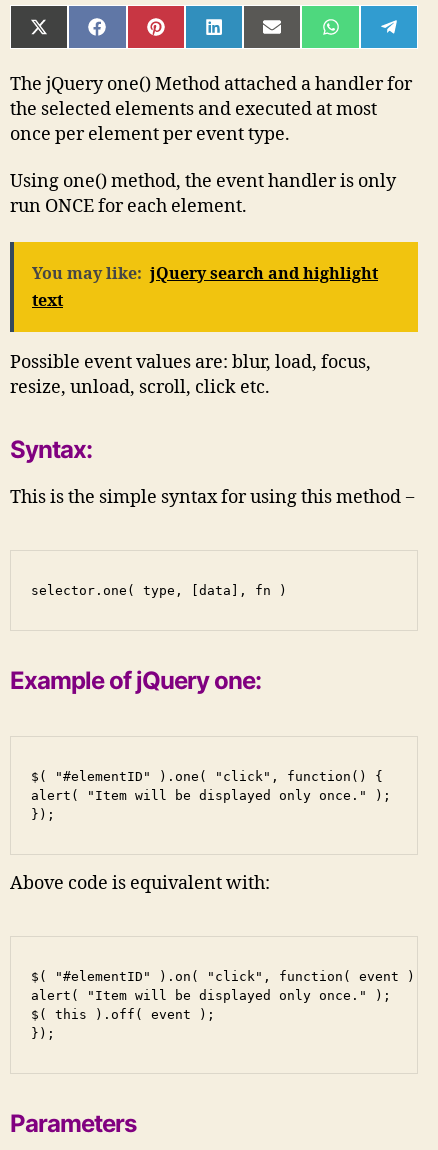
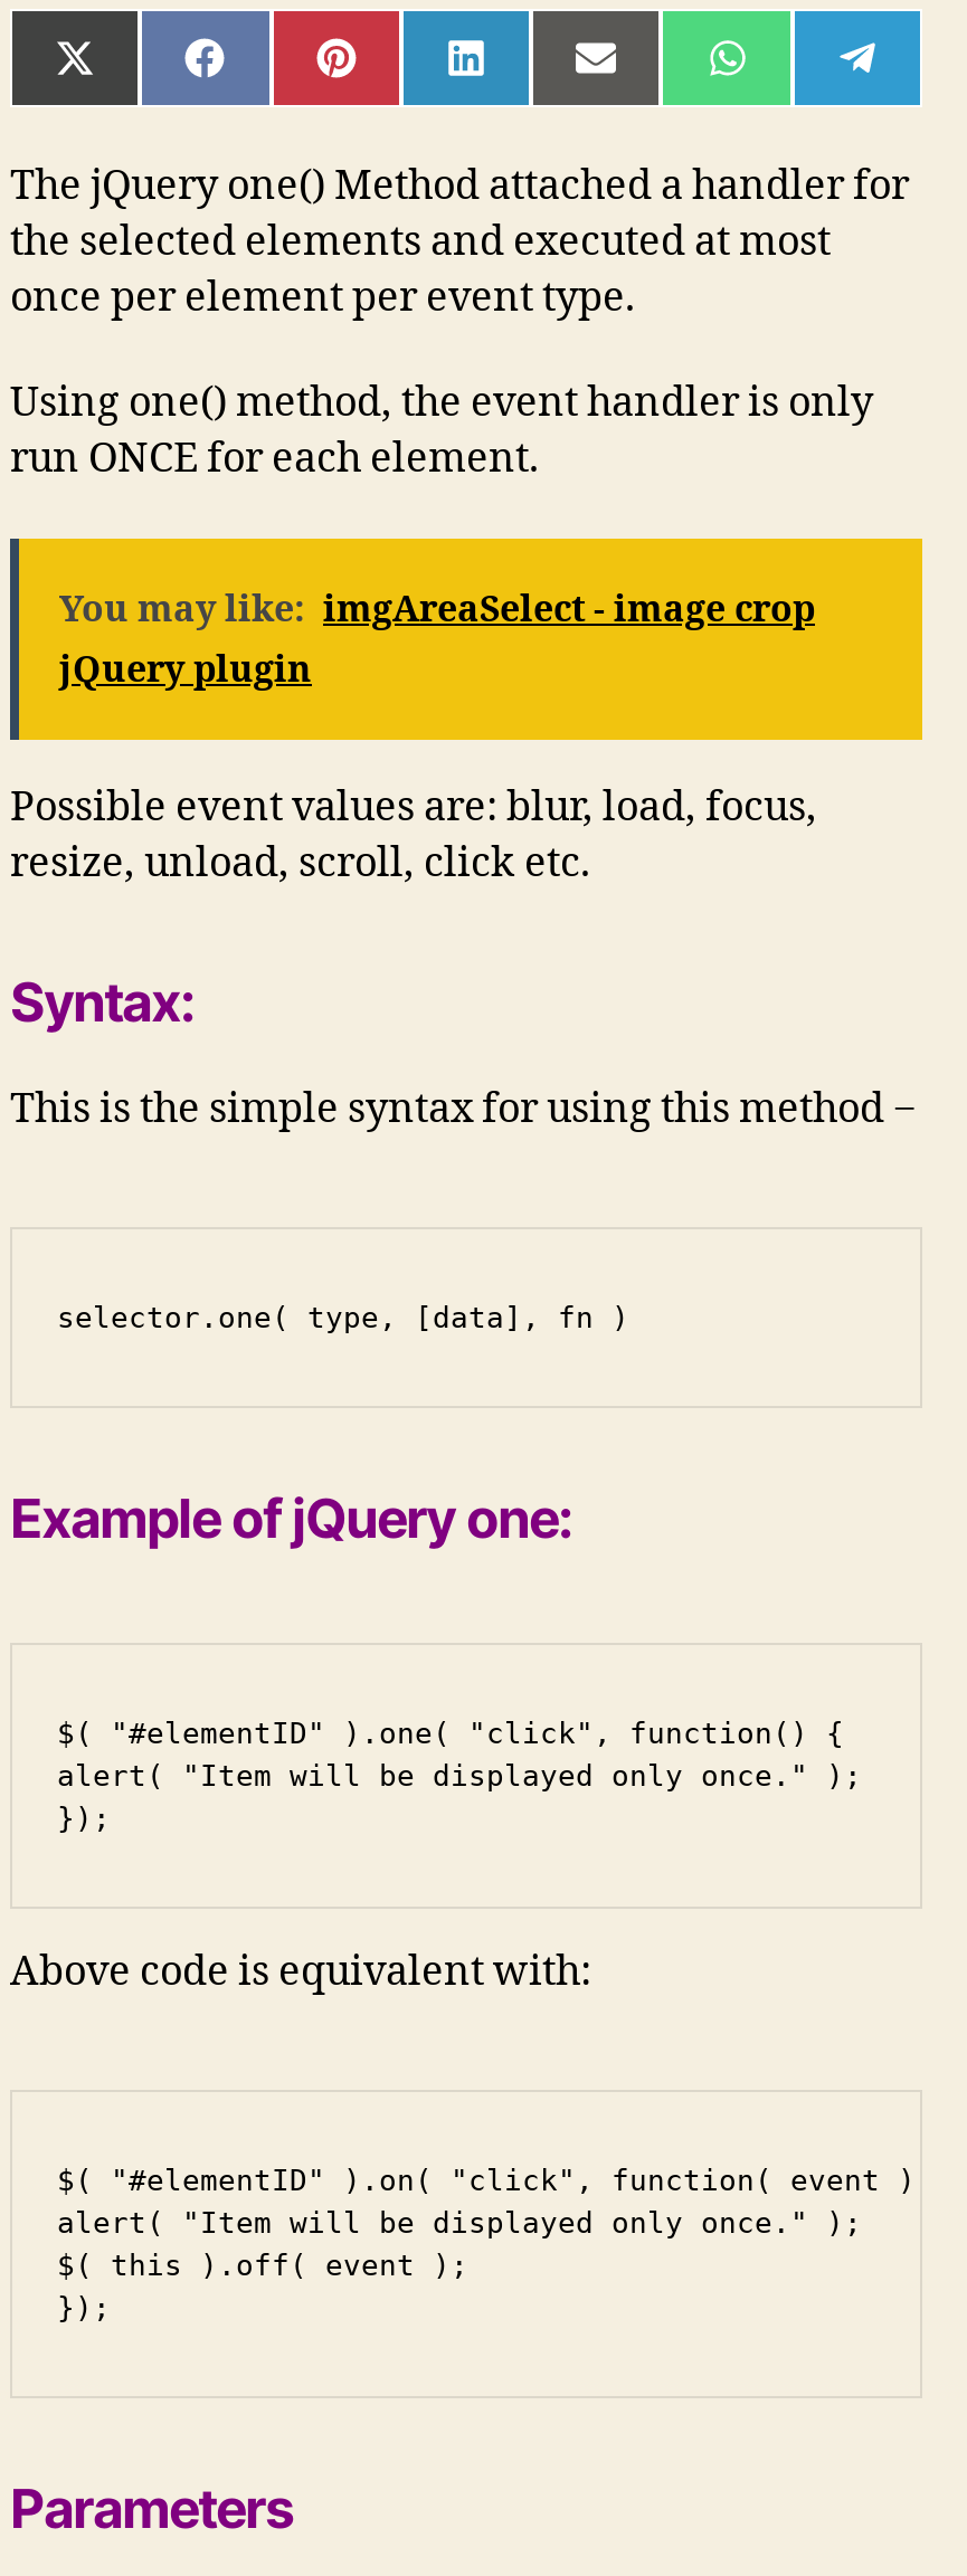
- You may like: jQuery search and highlight
- text
+ You may like: imgAreaSelect - image crop
+ jQuery plugin
